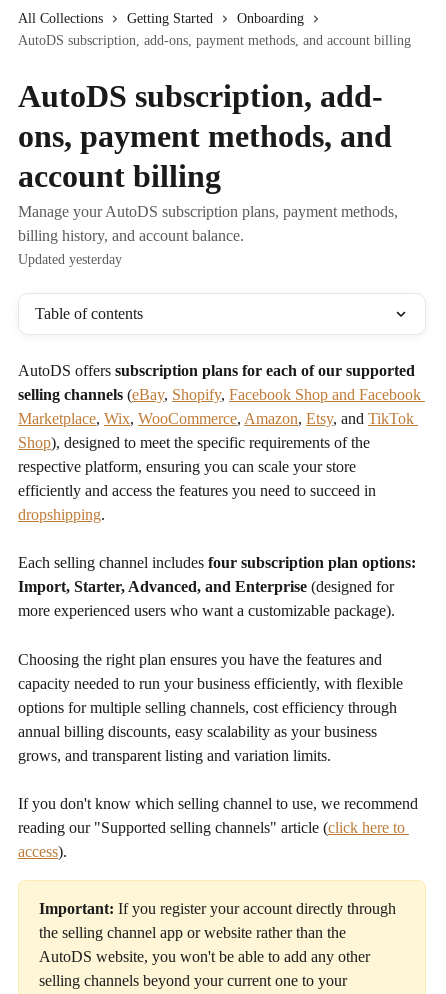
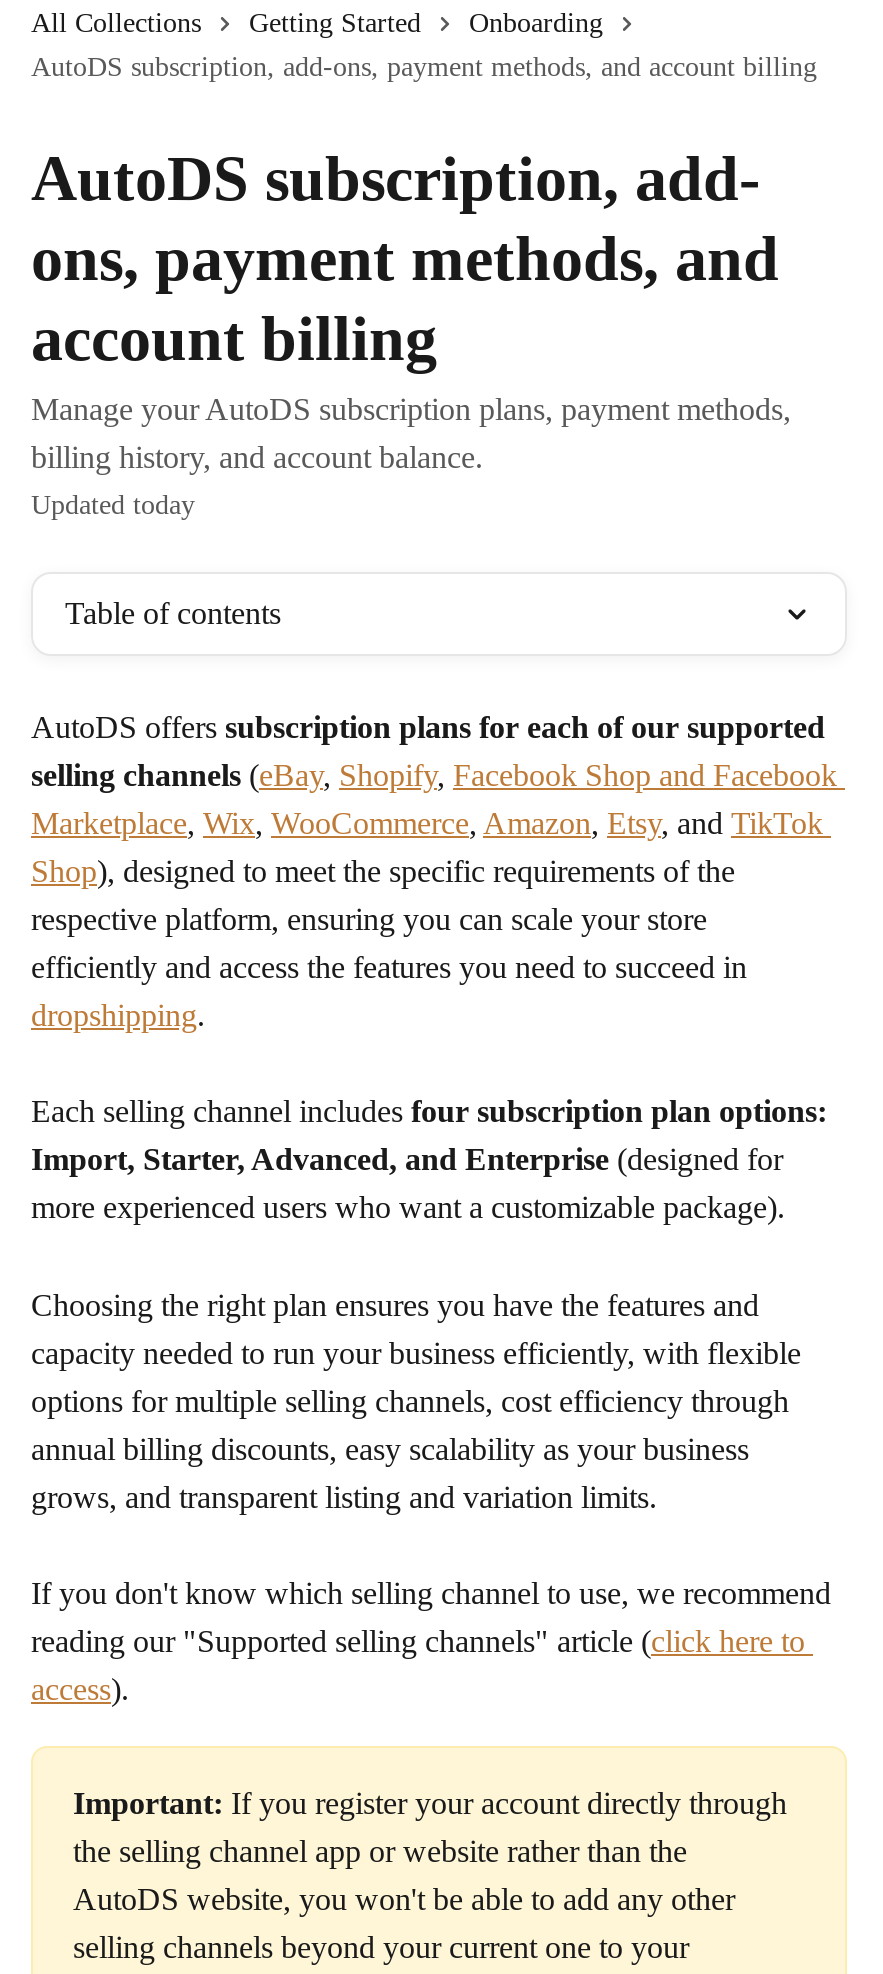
- Updated yesterday
+ Updated today
